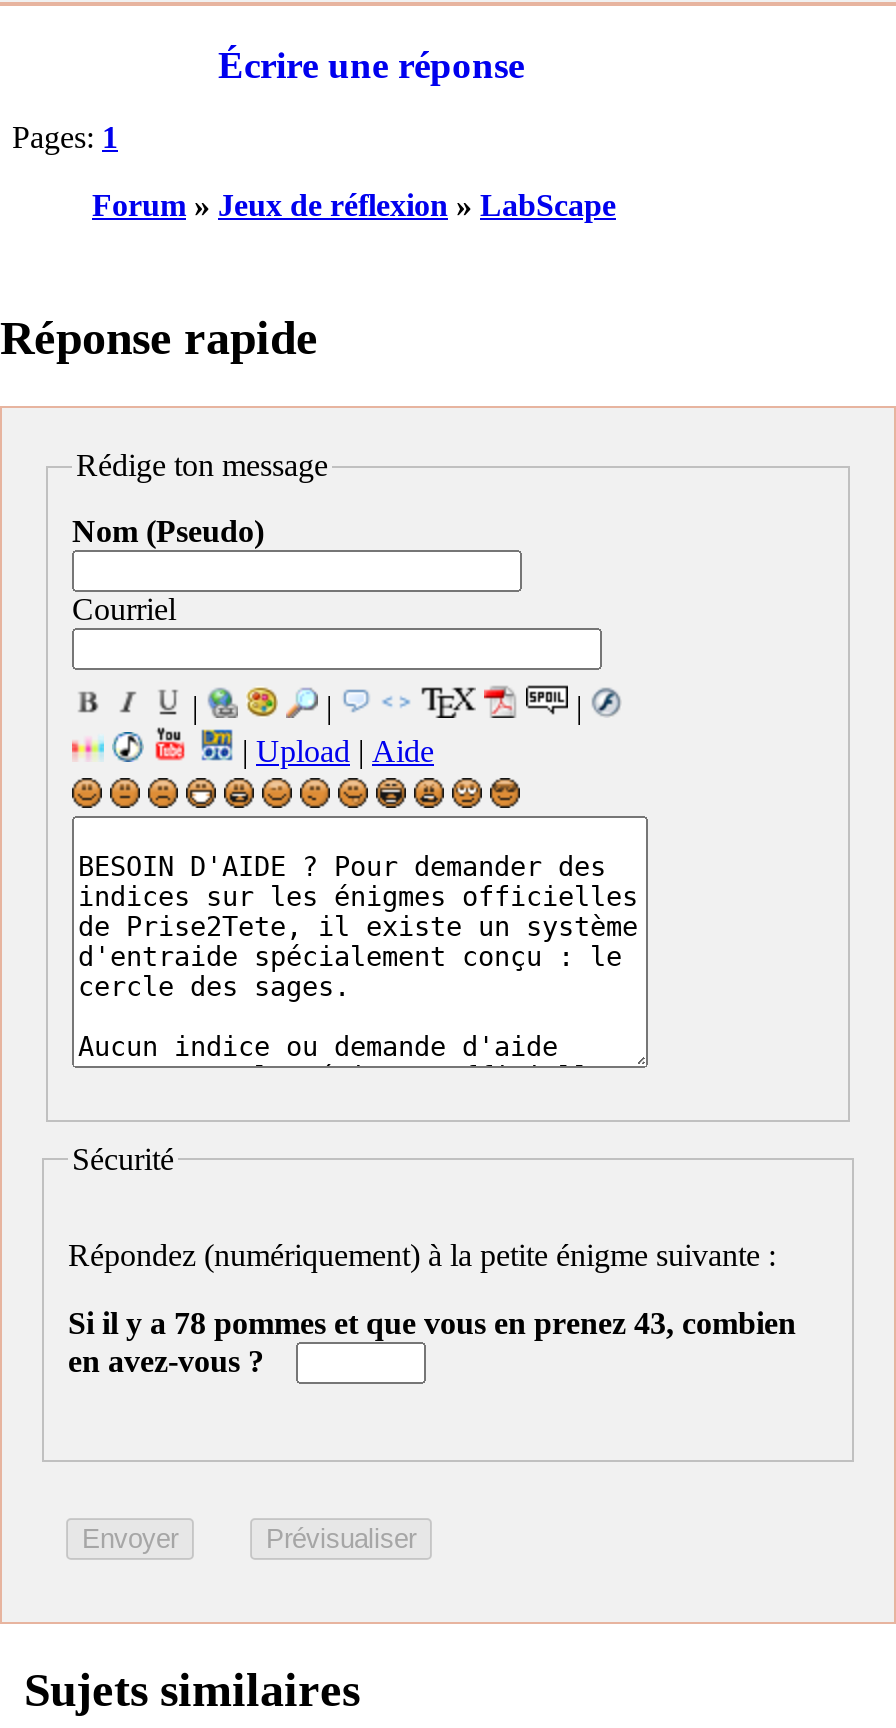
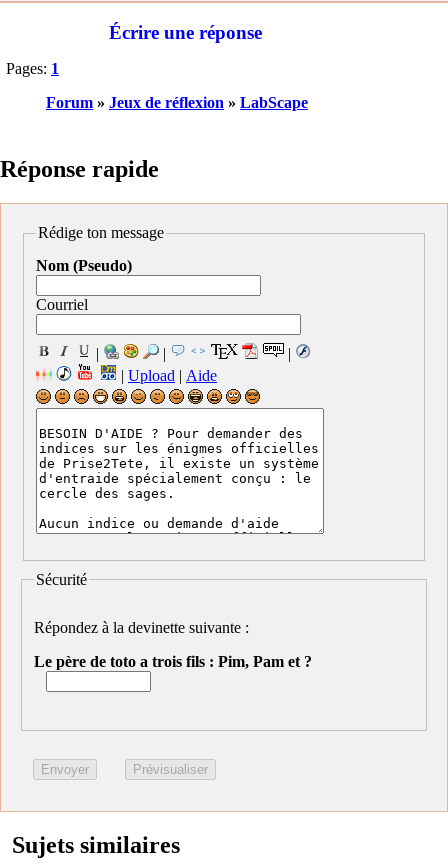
- Répondez (numériquement) à la petite énigme suivante :
+ Répondez à la devinette suivante :

- Si il y a 78 pommes et que vous en prenez 43, combien
- en avez-vous ?
+ Le père de toto a trois fils : Pim, Pam et ?
